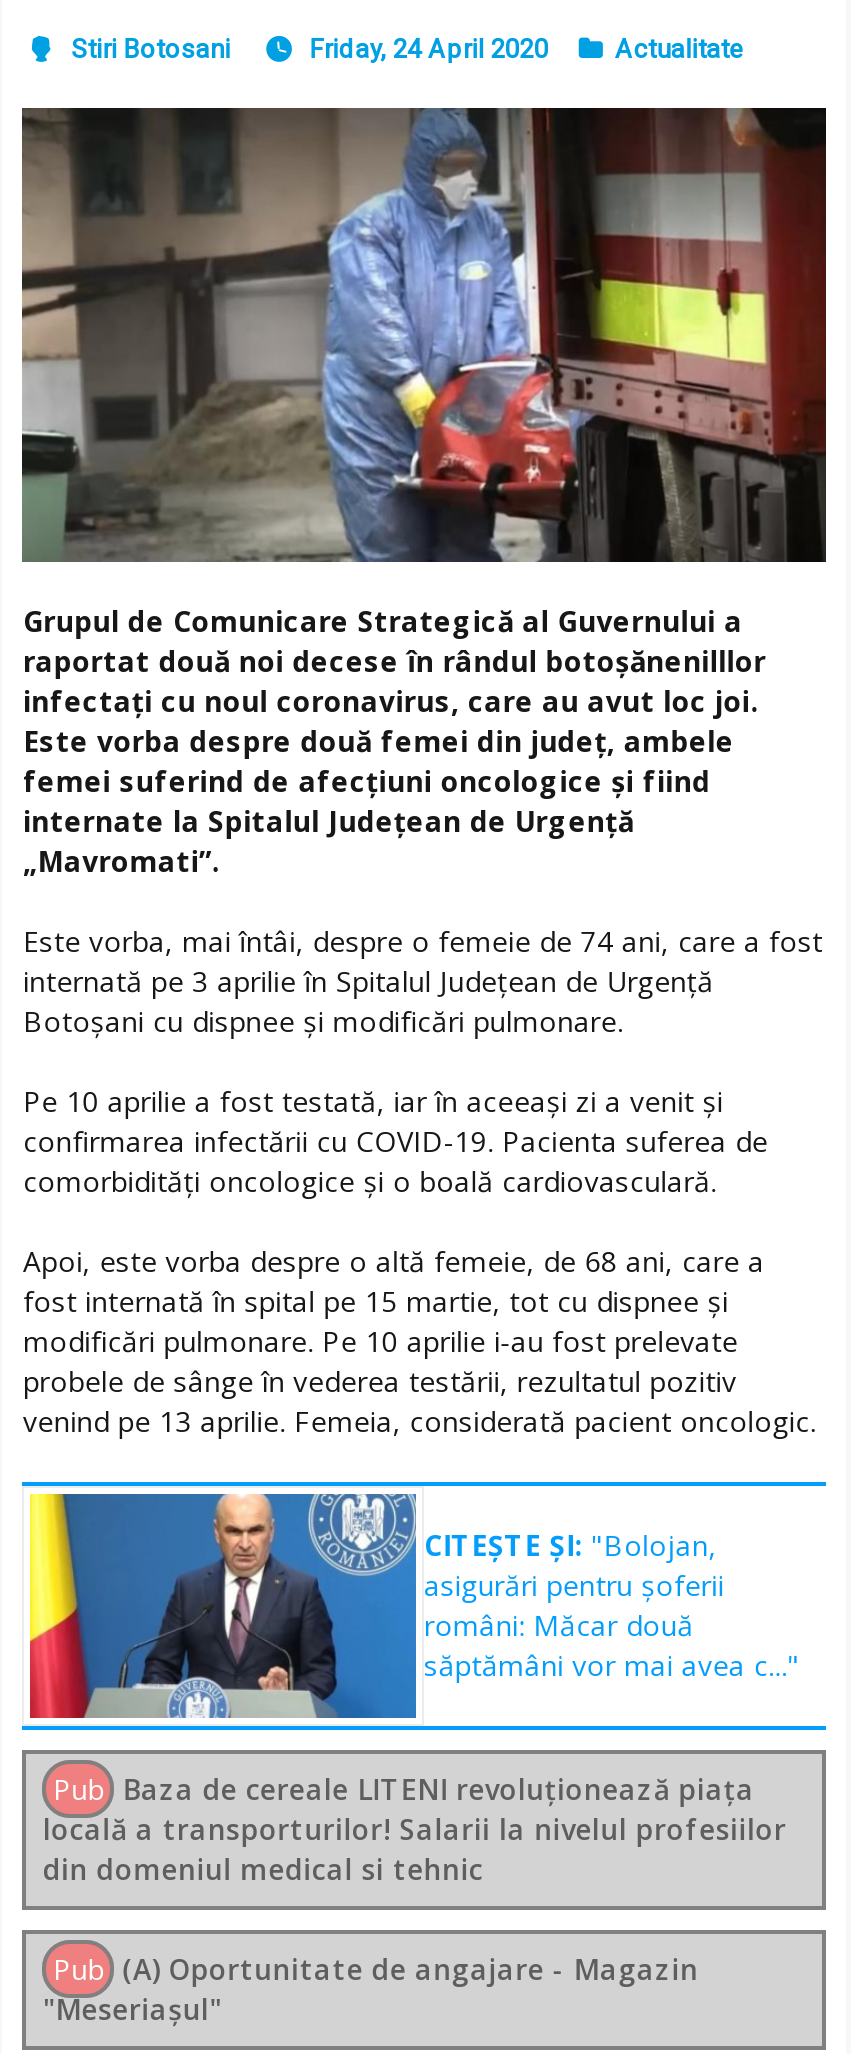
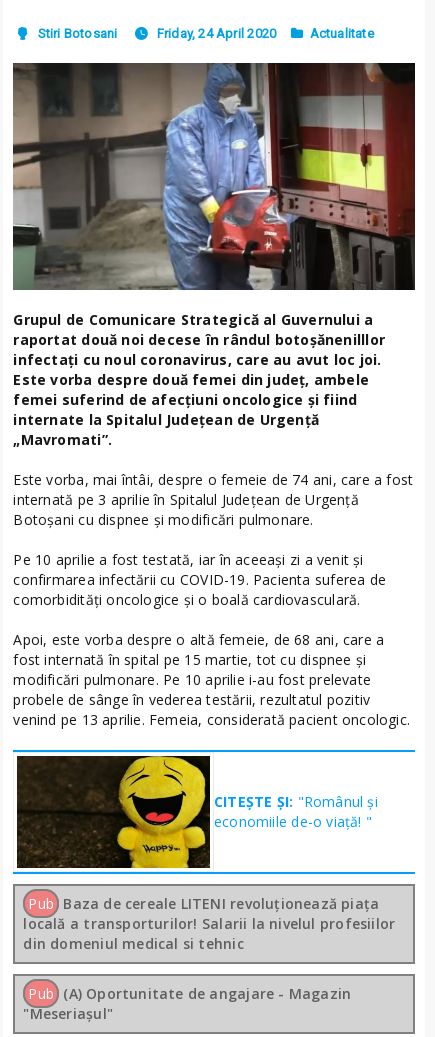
- [image]
- CITEȘTE ȘI: "Bolojan,
- asigurări pentru șoferii
- români: Măcar două
- săptămâni vor mai avea c..."
+ [image]
+ CITEȘTE ȘI: "Românul și
+ economiile de-o viață! "
